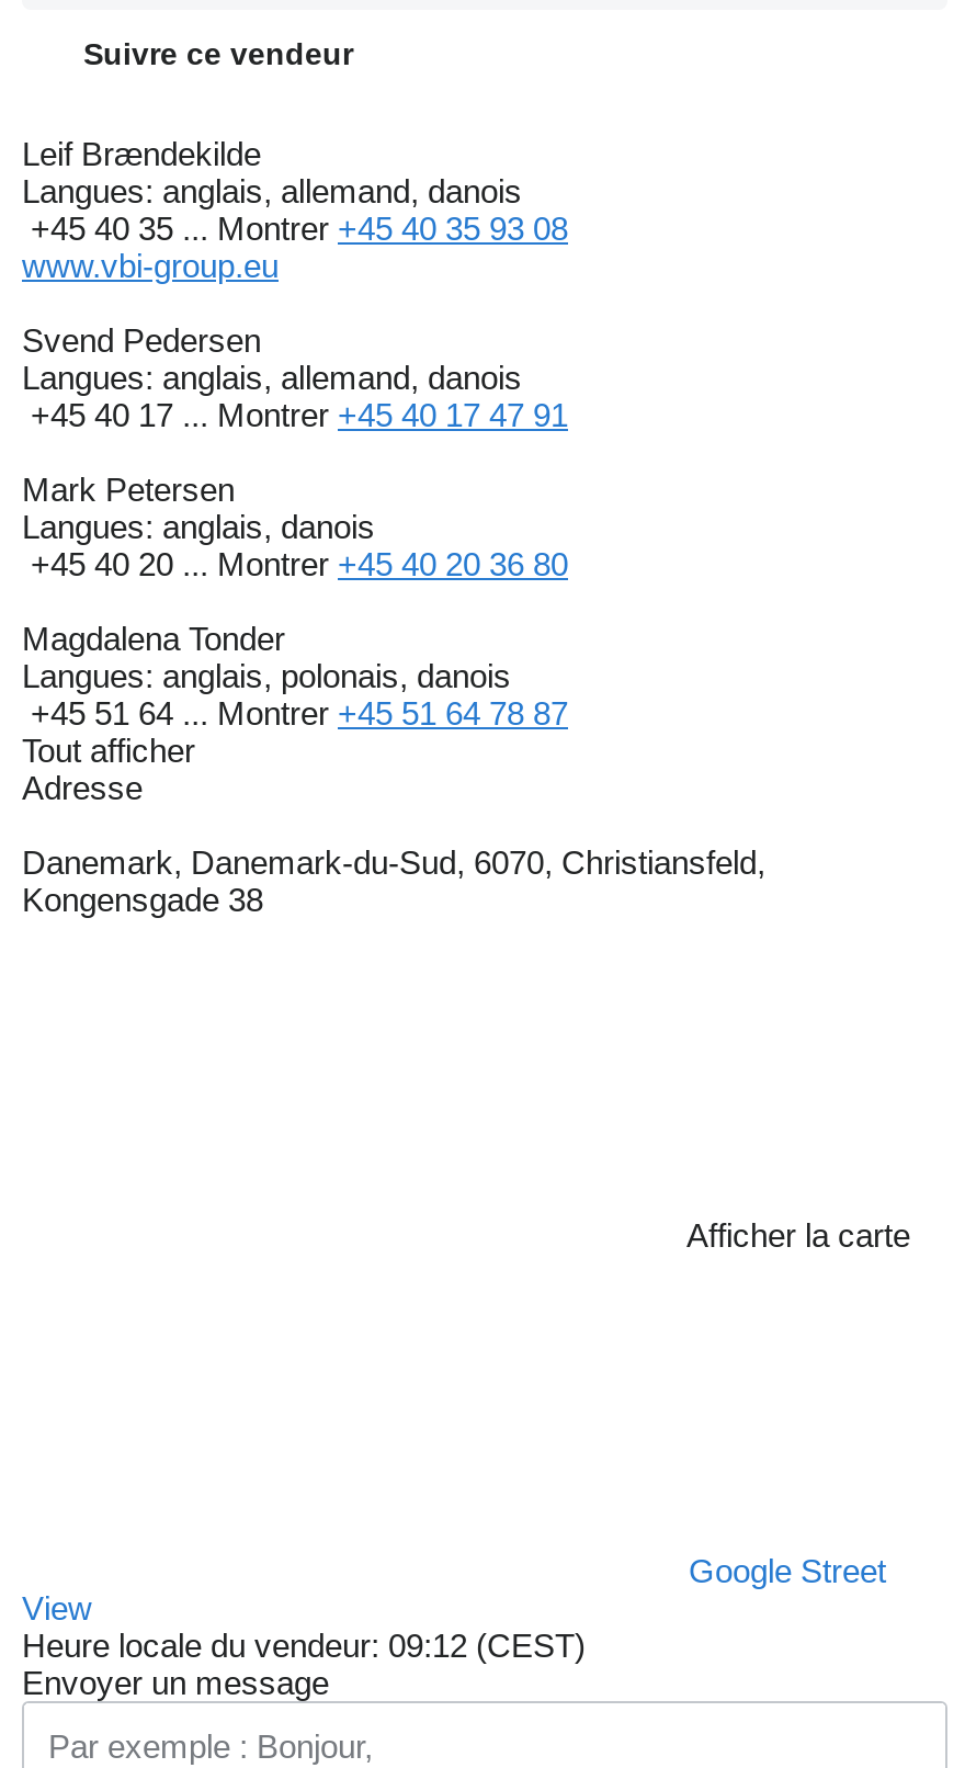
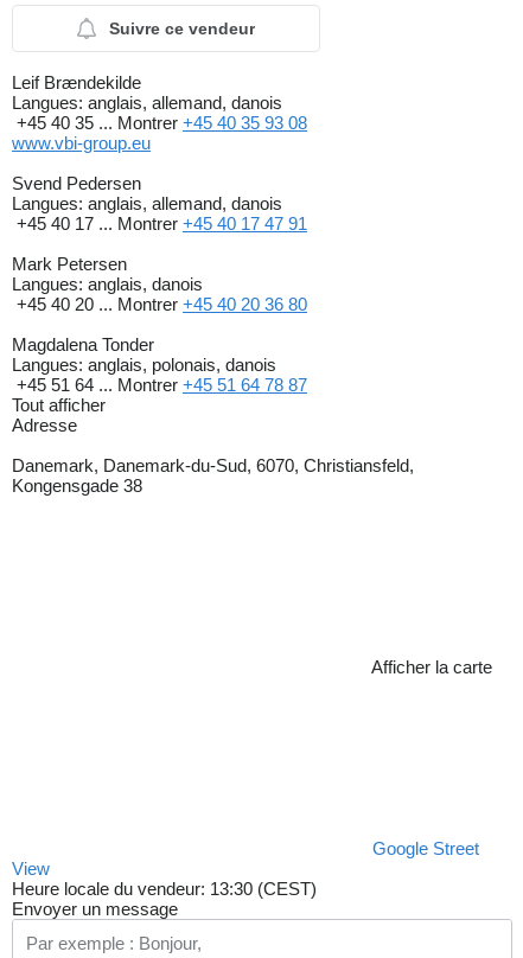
- Heure locale du vendeur: 09:12 (CEST)
+ Heure locale du vendeur: 13:30 (CEST)
